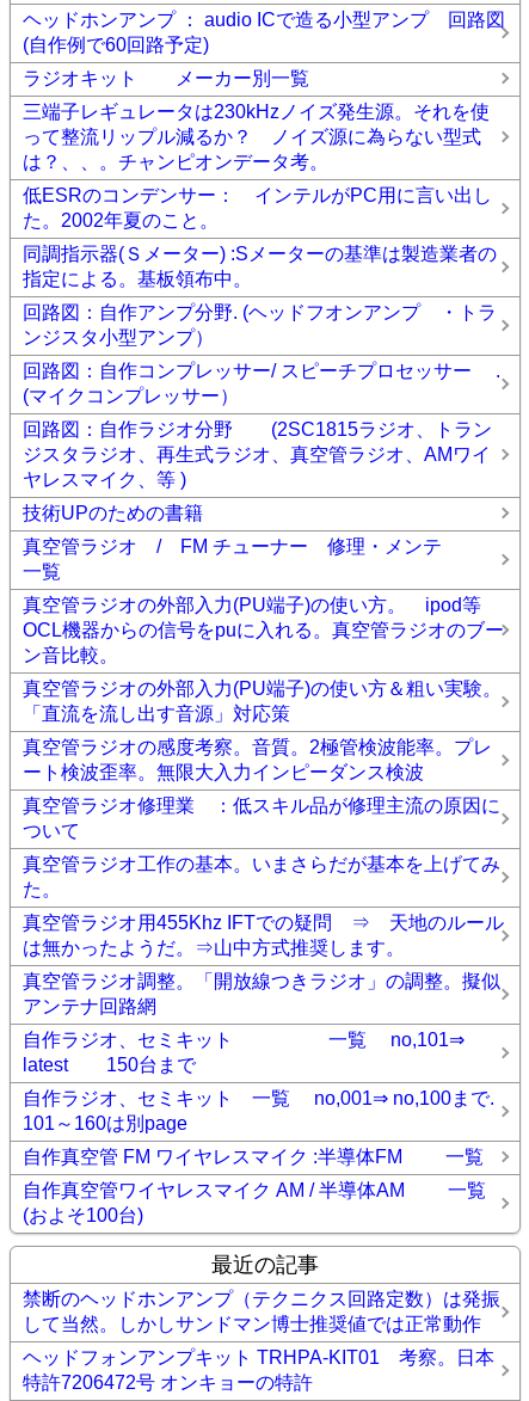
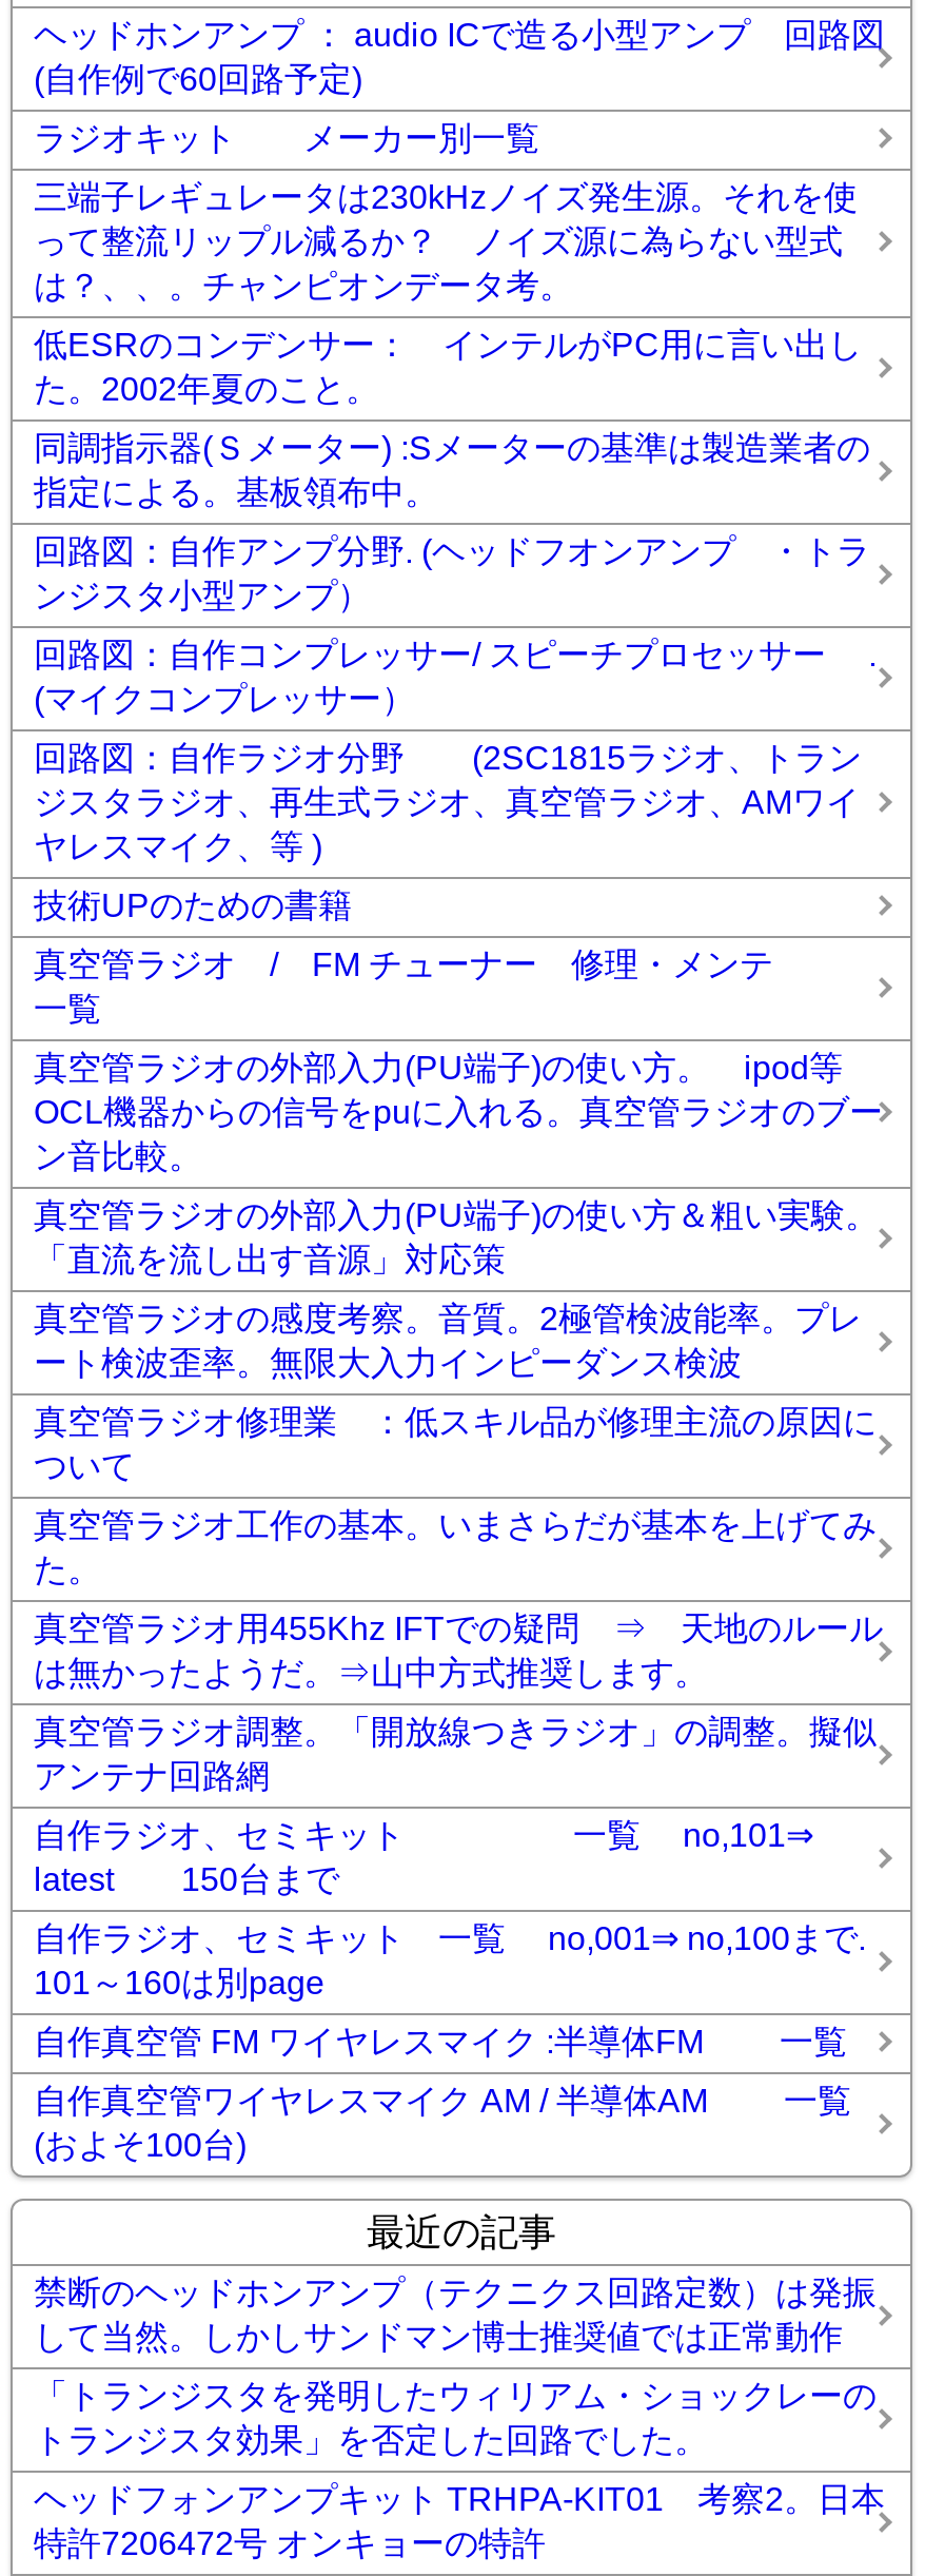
- ヘッドフォンアンプキット TRHPA-KIT01 考察。日本
+ 「トランジスタを発明したウィリアム・ショックレーの
+ トランジスタ効果」を否定した回路でした。
+ ヘッドフォンアンプキット TRHPA-KIT01 考察2。日本
